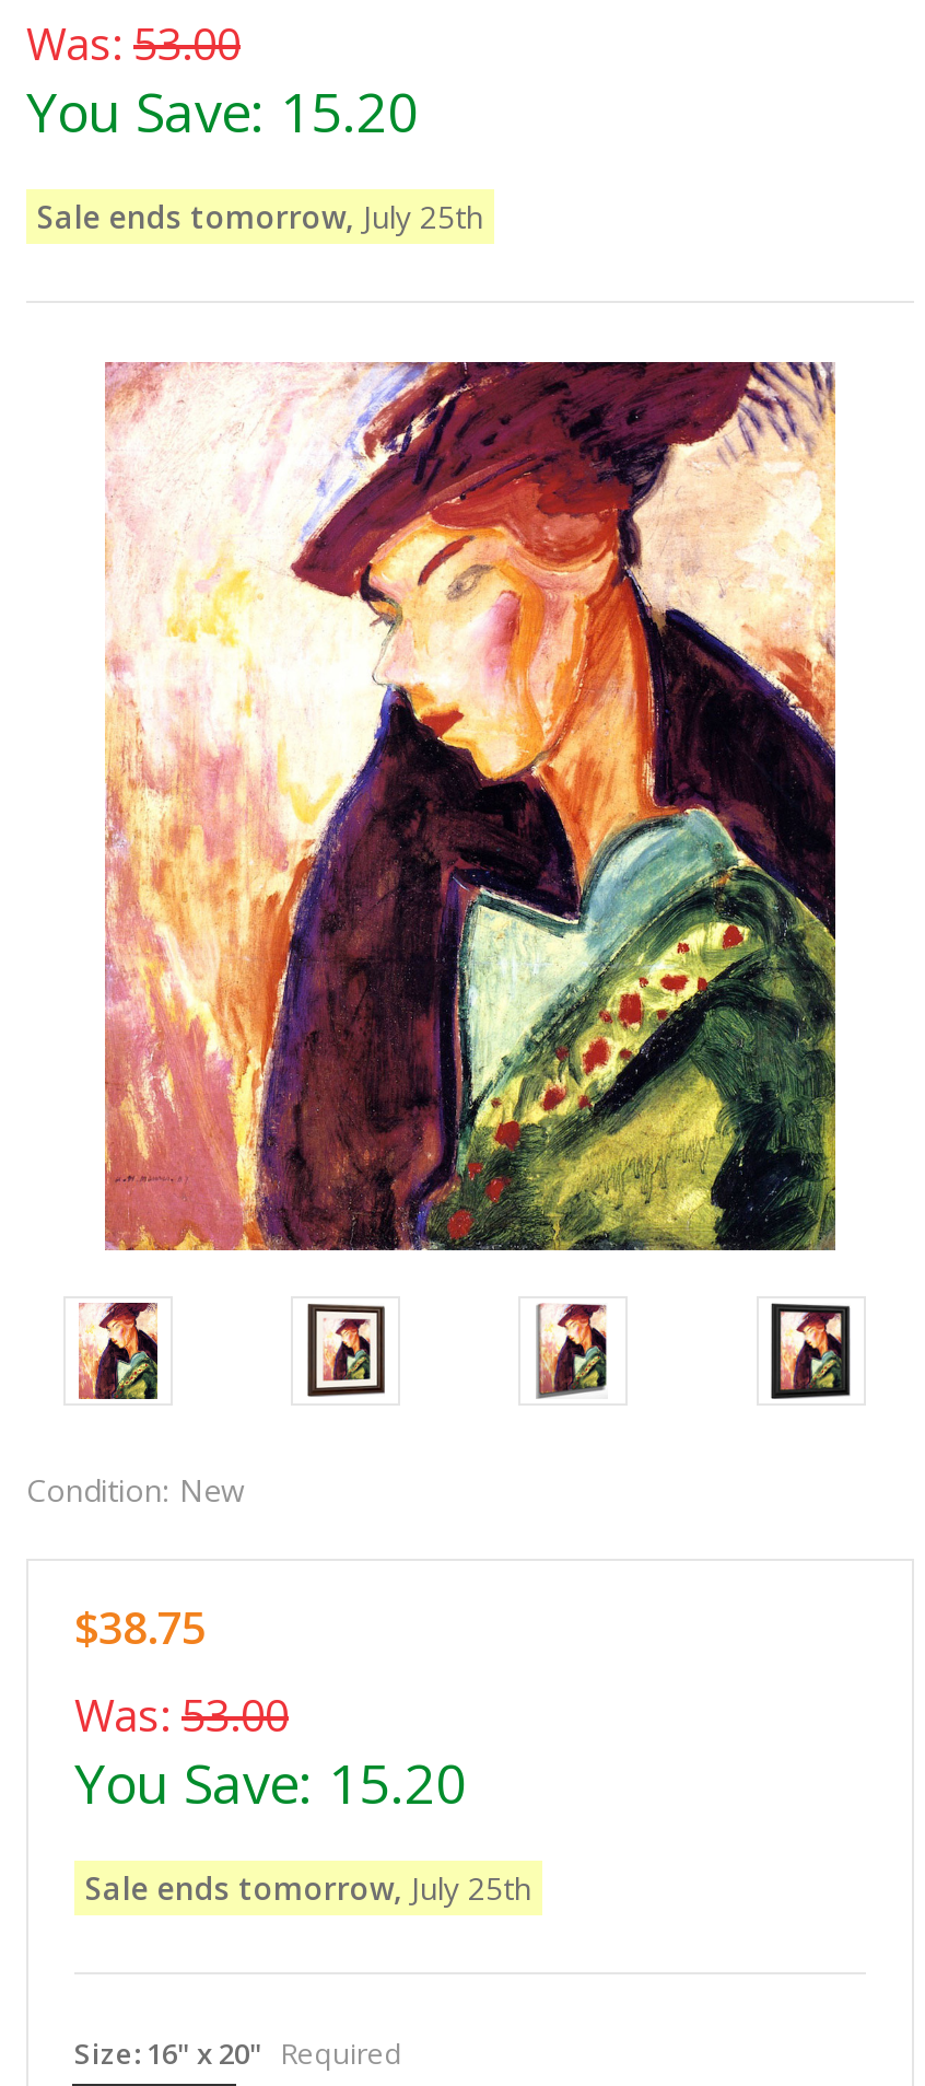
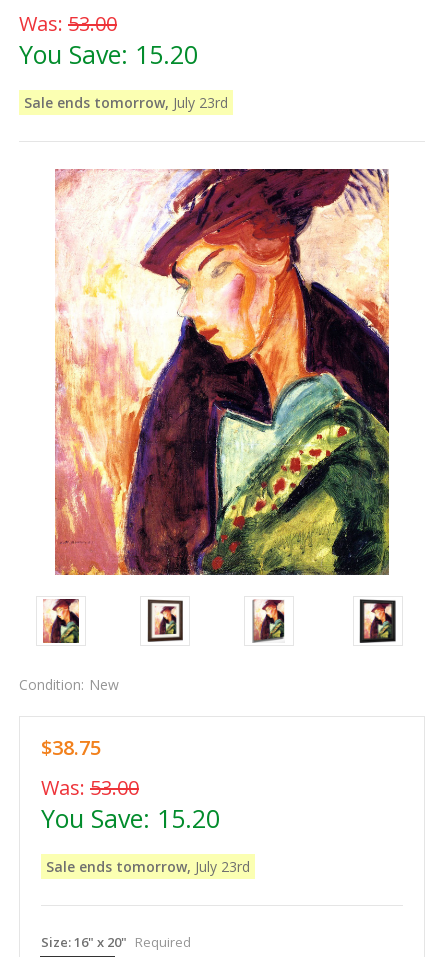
- Sale ends tomorrow, July 25th
+ Sale ends tomorrow, July 23rd

- Sale ends tomorrow, July 25th
+ Sale ends tomorrow, July 23rd
